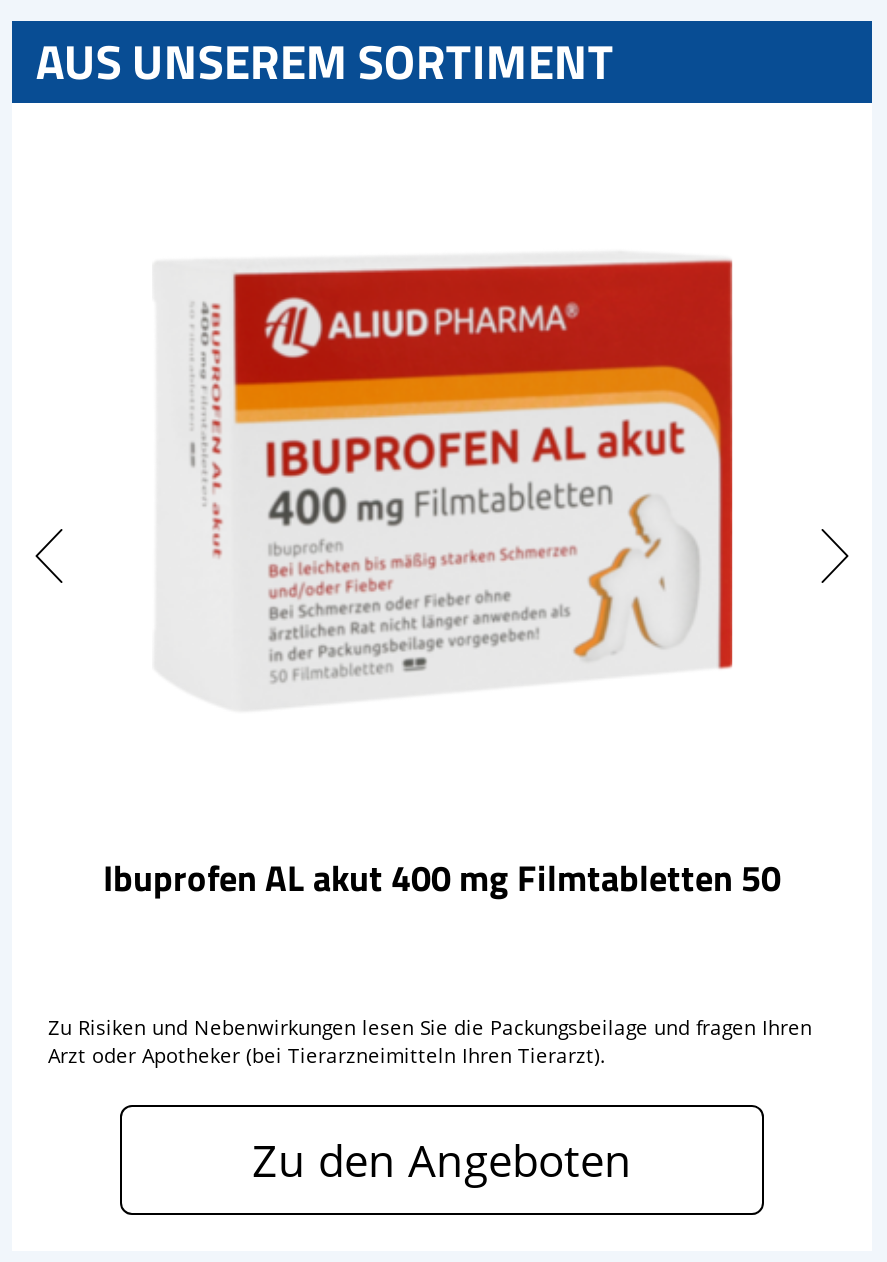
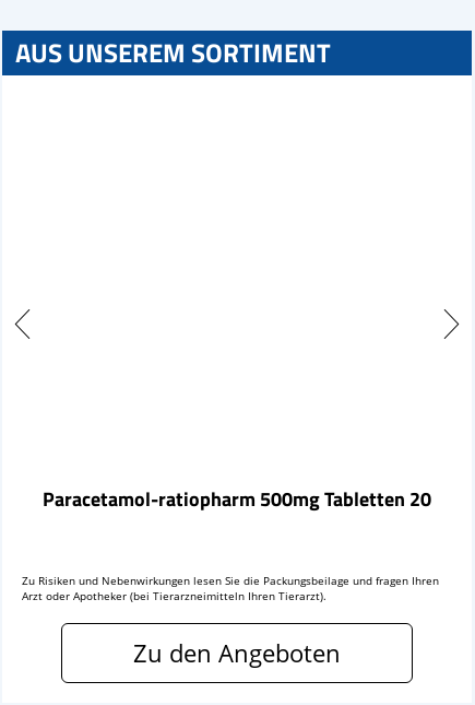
- [image]

- Ibuprofen AL akut 400 mg Filmtabletten 50
+ Paracetamol-ratiopharm 500mg Tabletten 20
